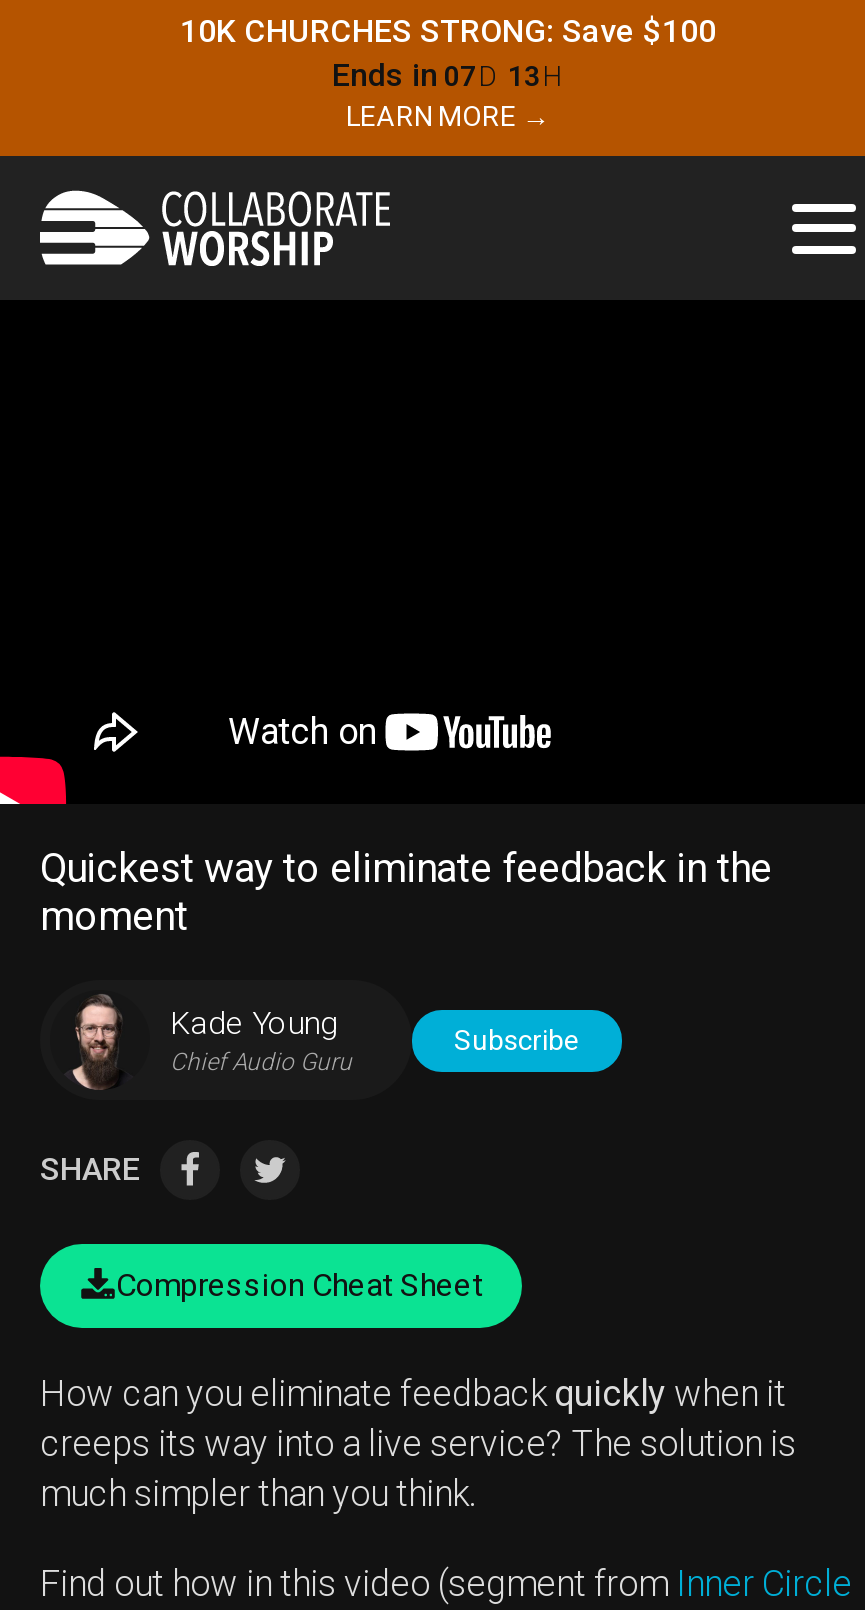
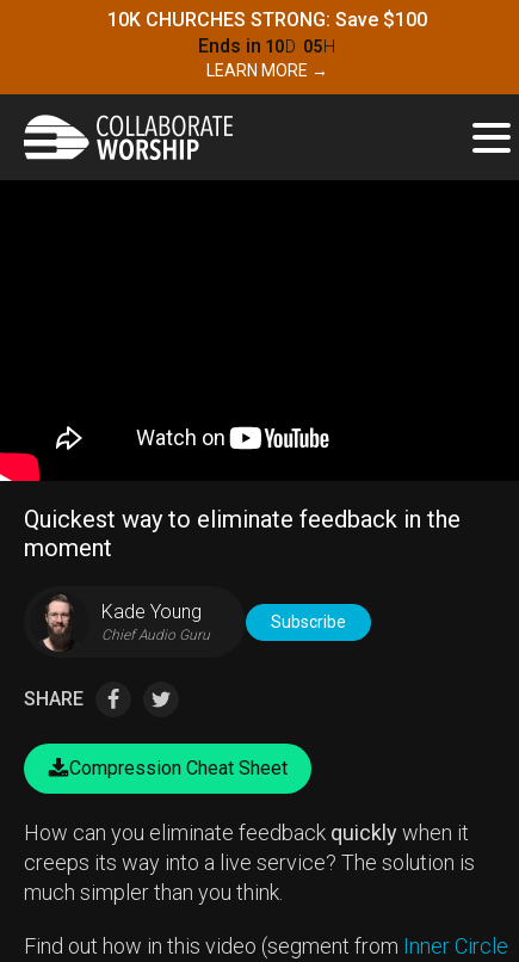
- Ends in 07D 13H
+ Ends in 10D 05H
